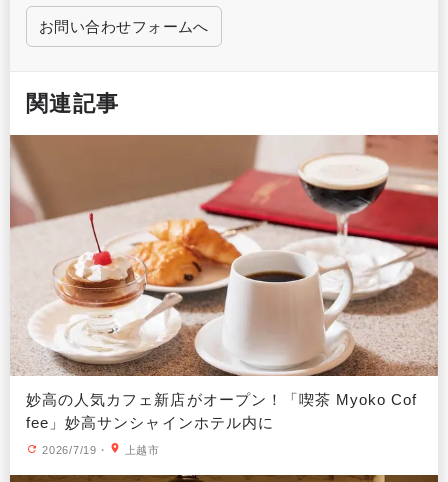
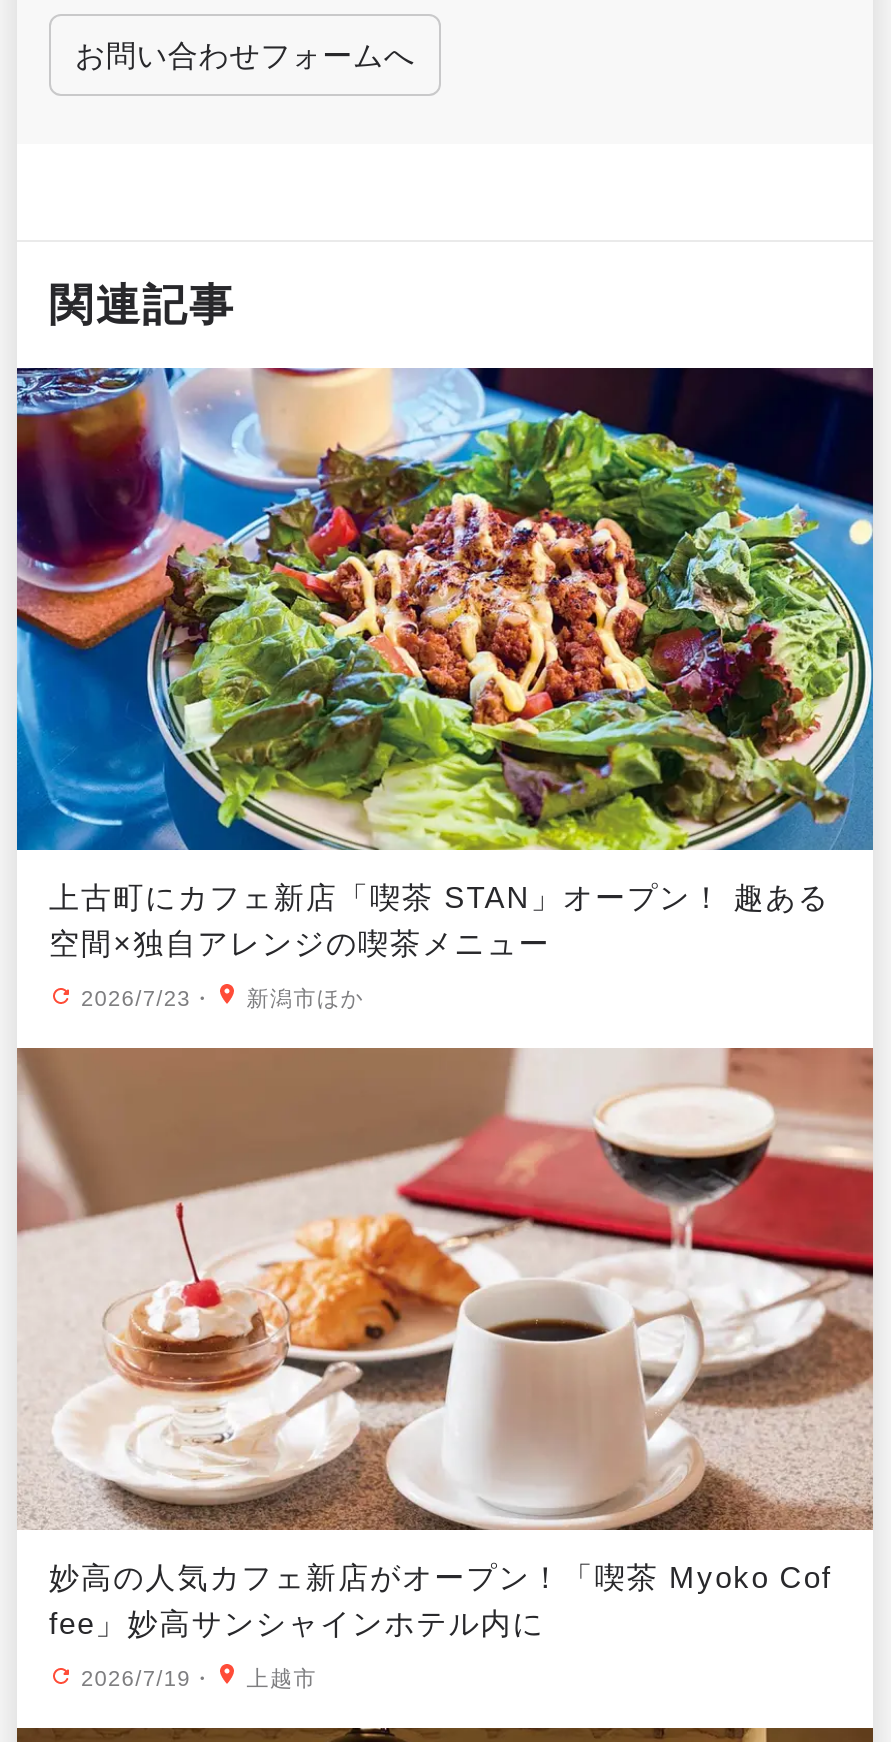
+ [image]
+ 上古町にカフェ新店「喫茶 STAN」オープン！ 趣ある
+ 空間×独自アレンジの喫茶メニュー
+ 2026/7/23・
+ 新潟市ほか
